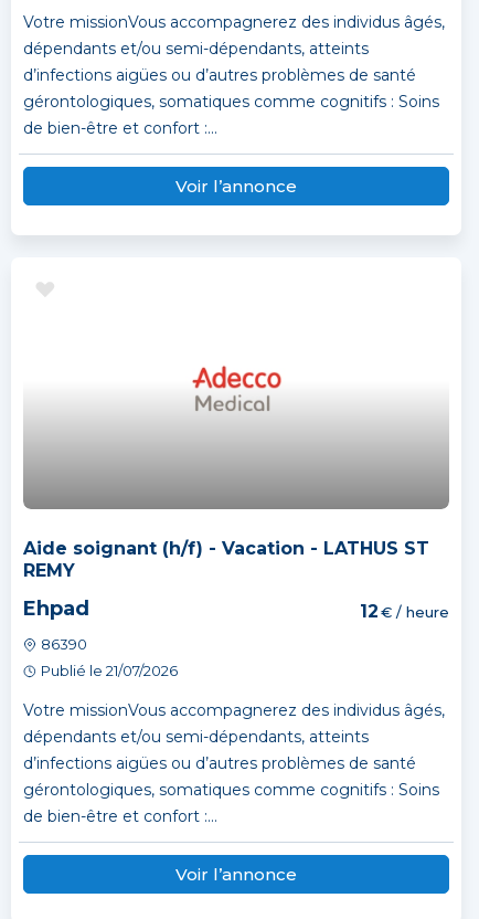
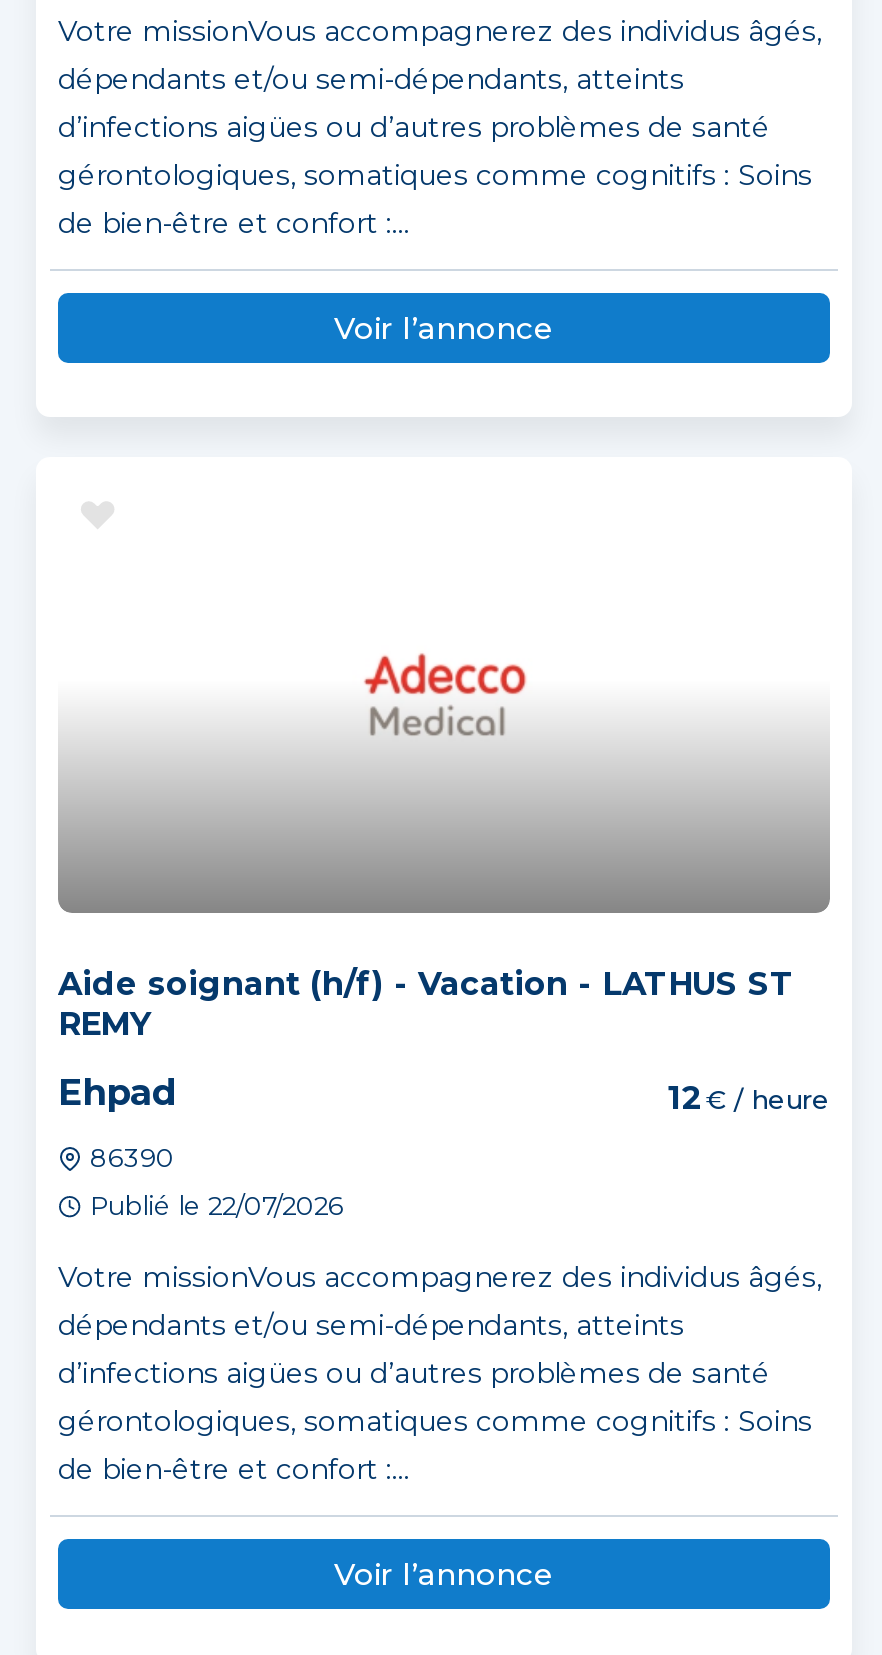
- Publié le 21/07/2026
+ Publié le 22/07/2026
